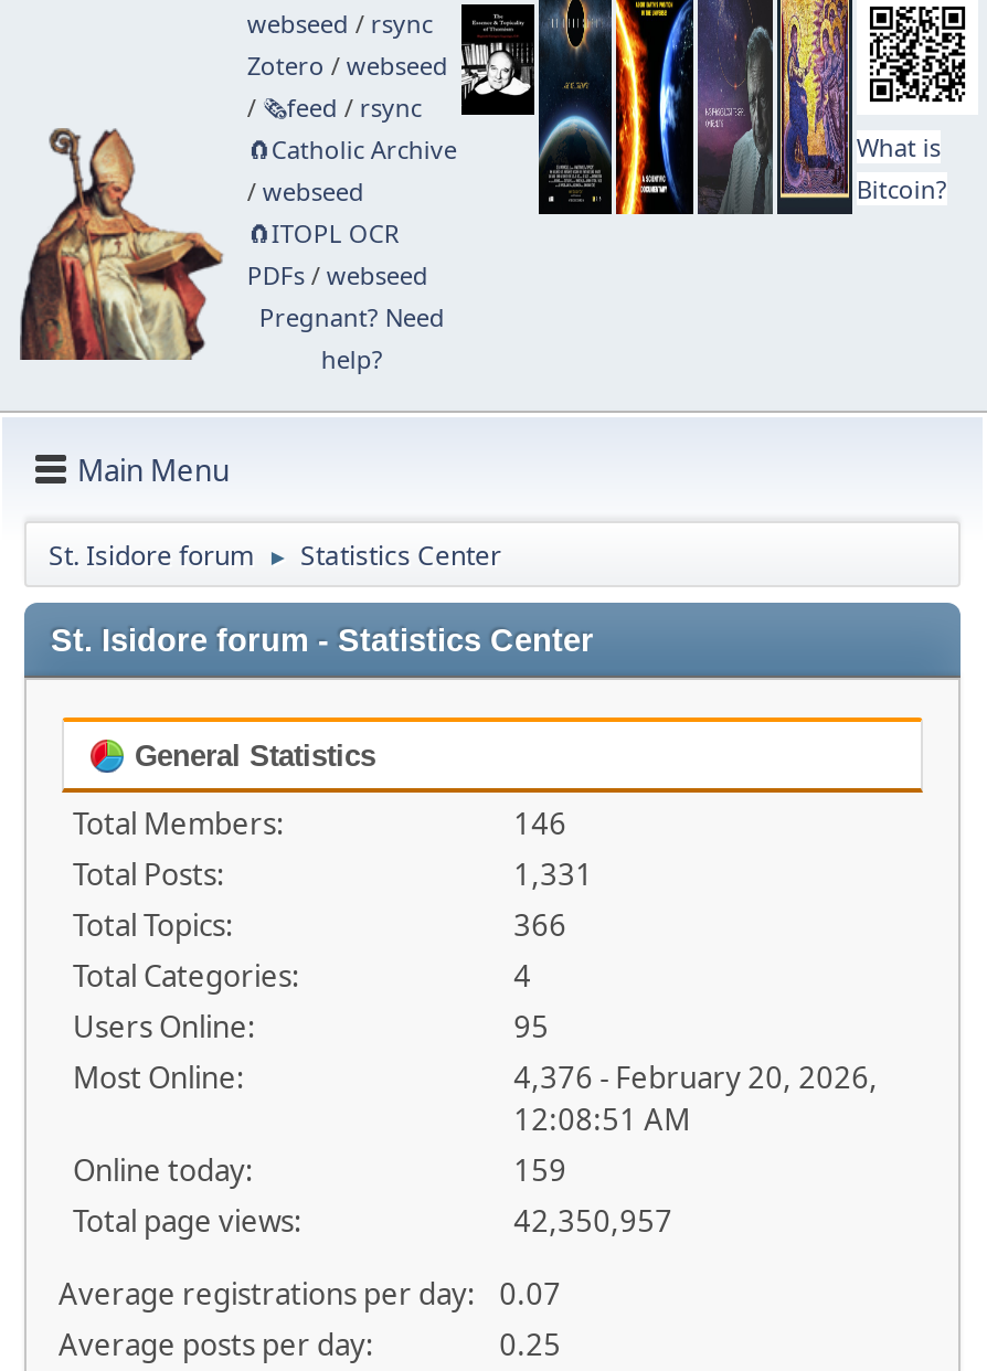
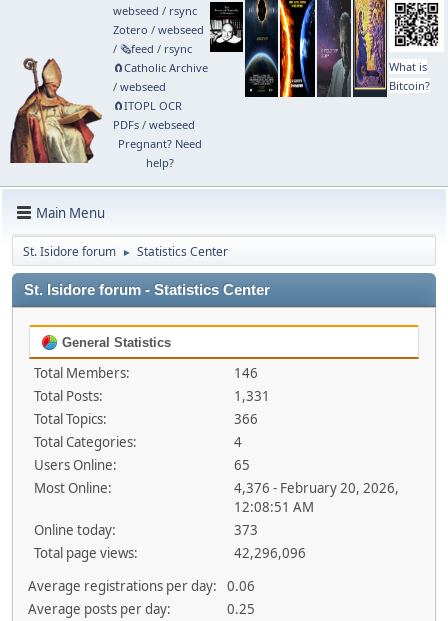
- 95
+ 65

- 159
+ 373

- 42,350,957
+ 42,296,096

- Average registrations per day: 0.07
+ Average registrations per day: 0.06
